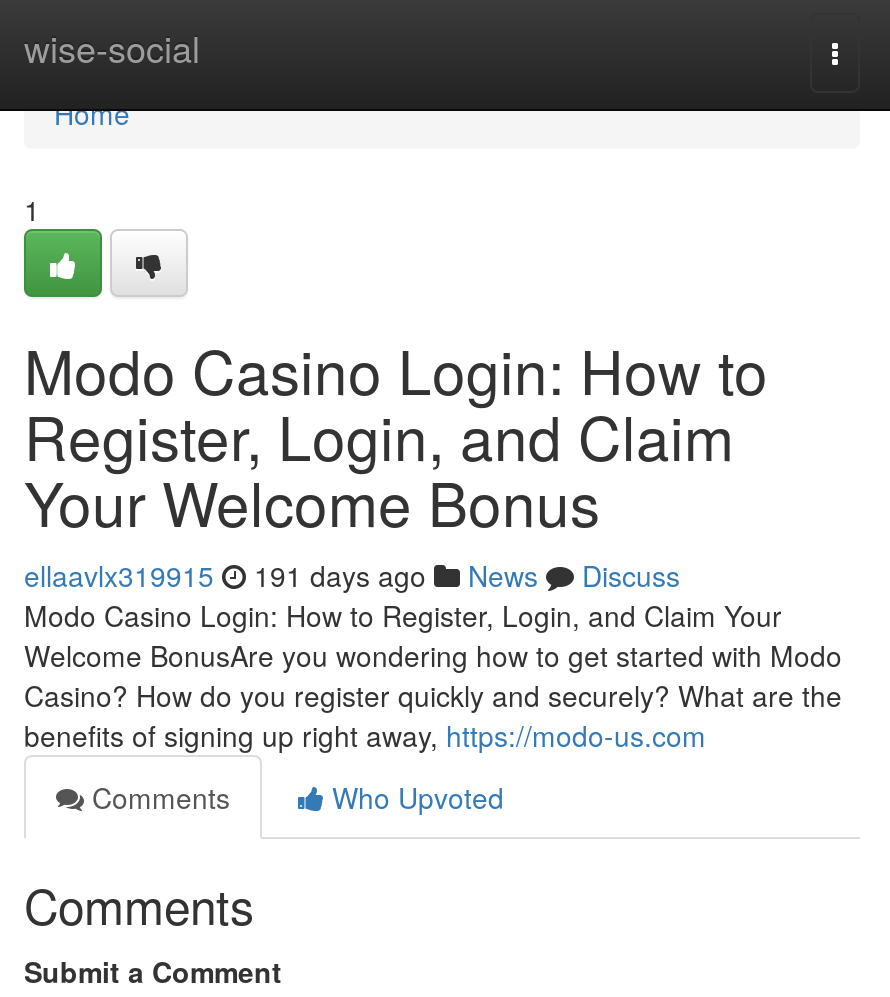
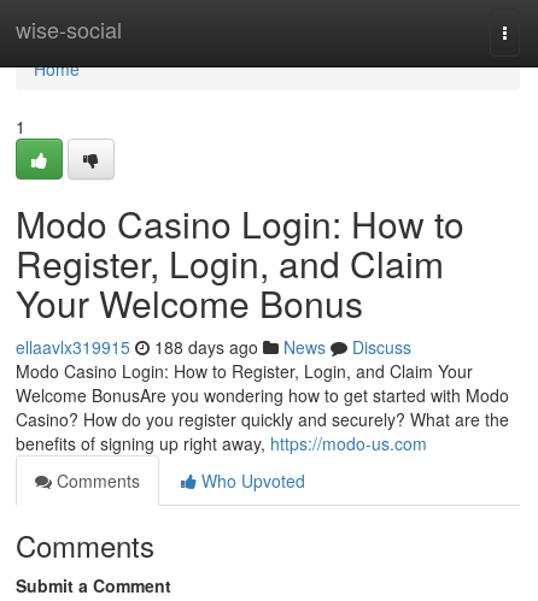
- ellaavlx319915 191 days ago News Discuss
+ ellaavlx319915 188 days ago News Discuss
